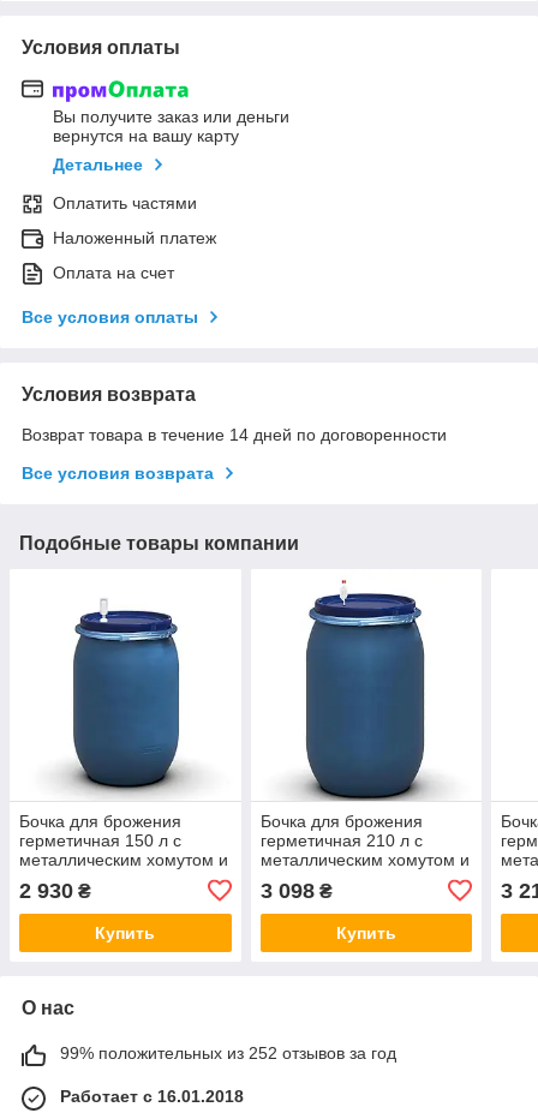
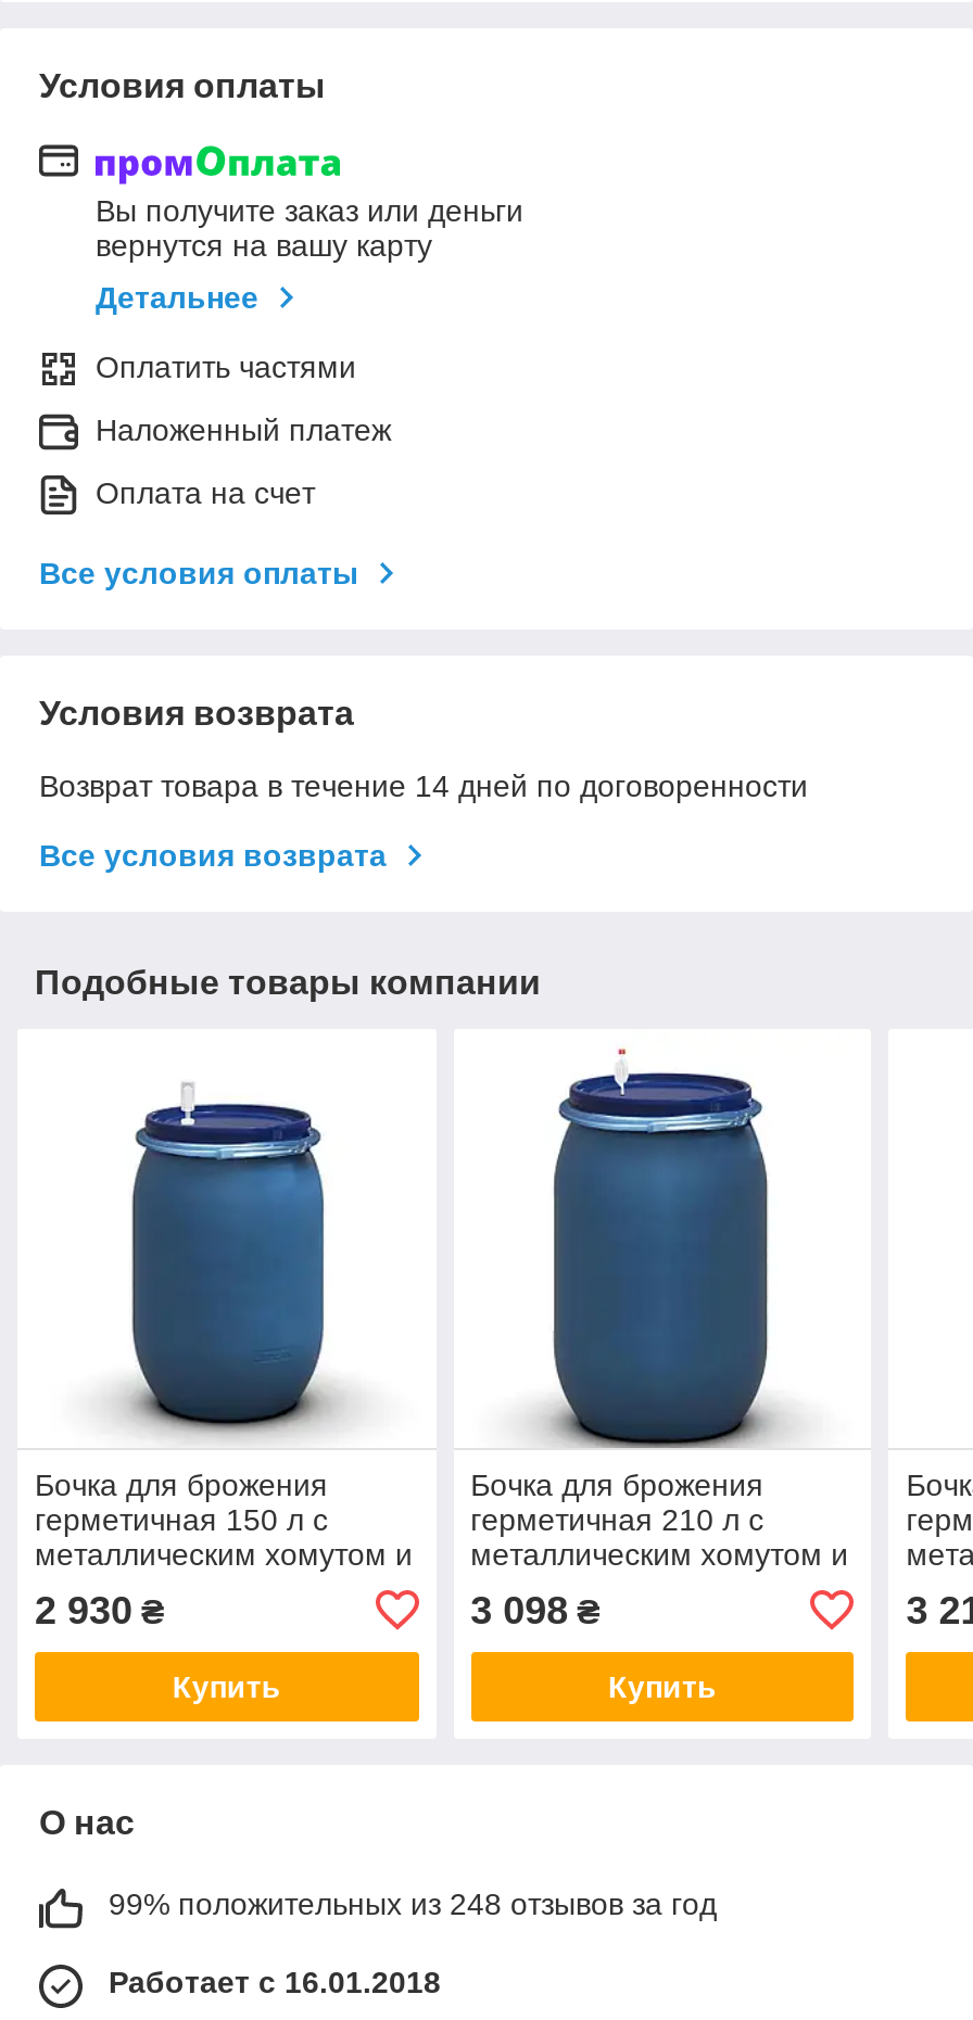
- 99% положительных из 252 отзывов за год
+ 99% положительных из 248 отзывов за год
